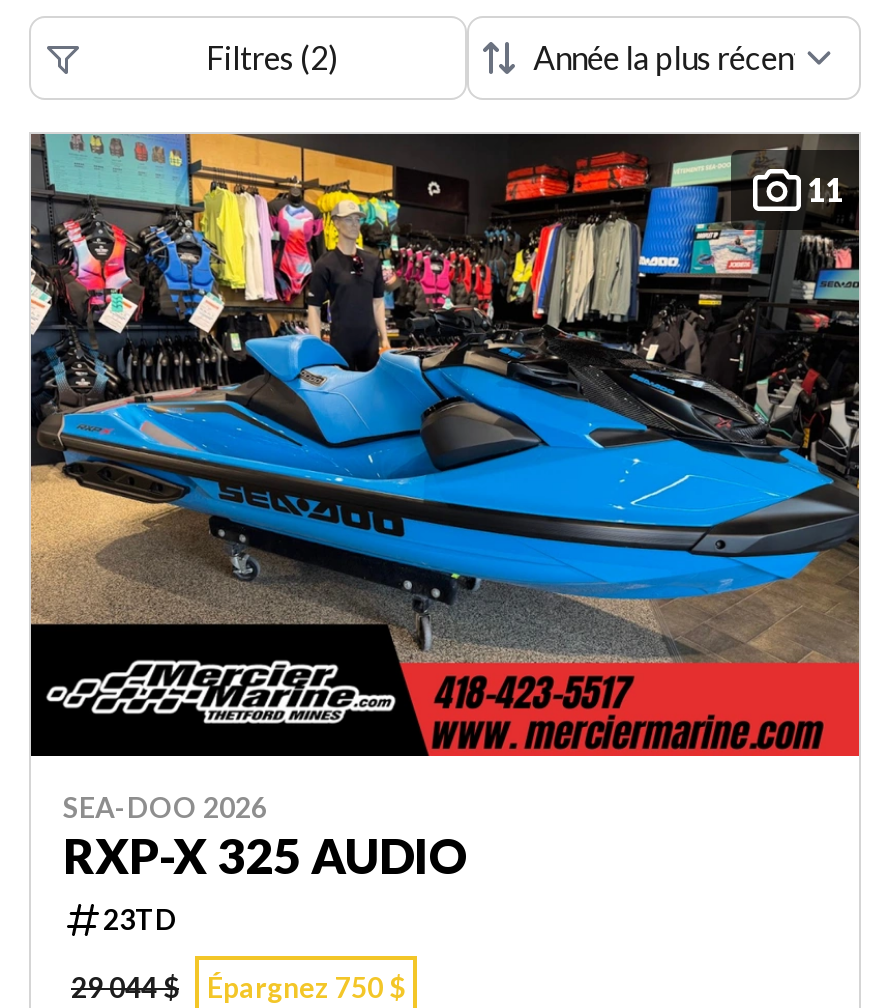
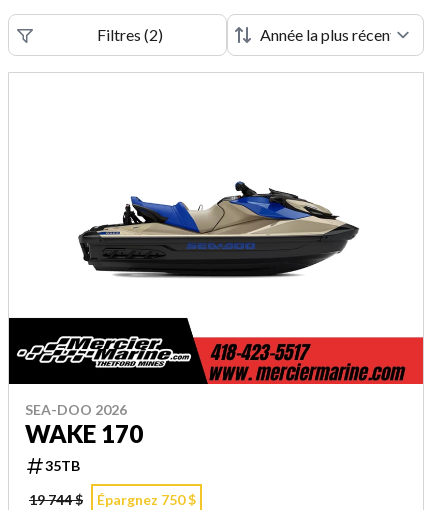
- [image]
+ [image]

- 11

- RXP-X 325 AUDIO
- 23TD
+ WAKE 170
+ 35TB

- 29 044 $ Épargnez 750 $
+ 19 744 $ Épargnez 750 $
